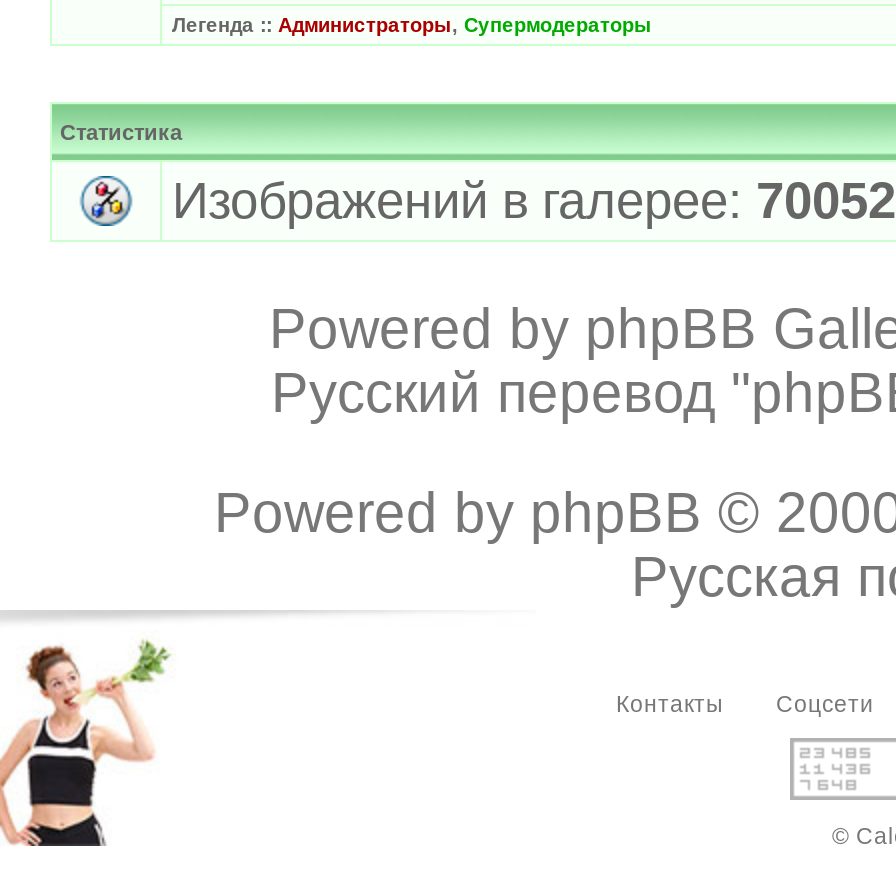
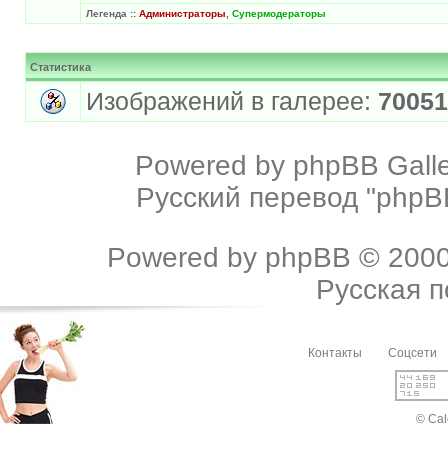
- Изображений в галерее: 70052
+ Изображений в галерее: 70051
